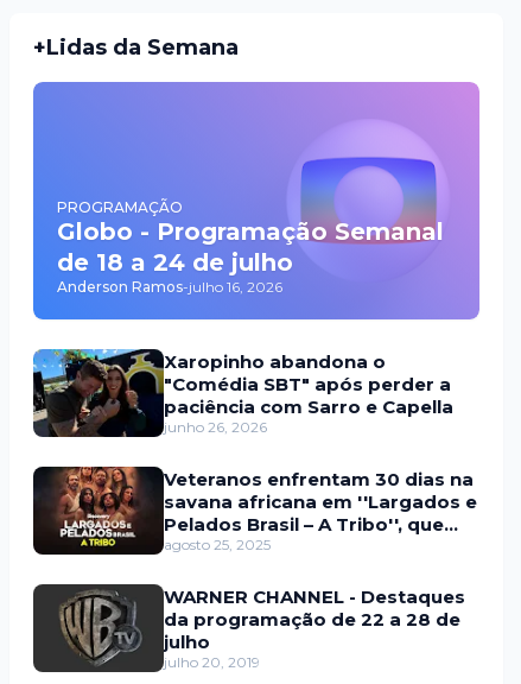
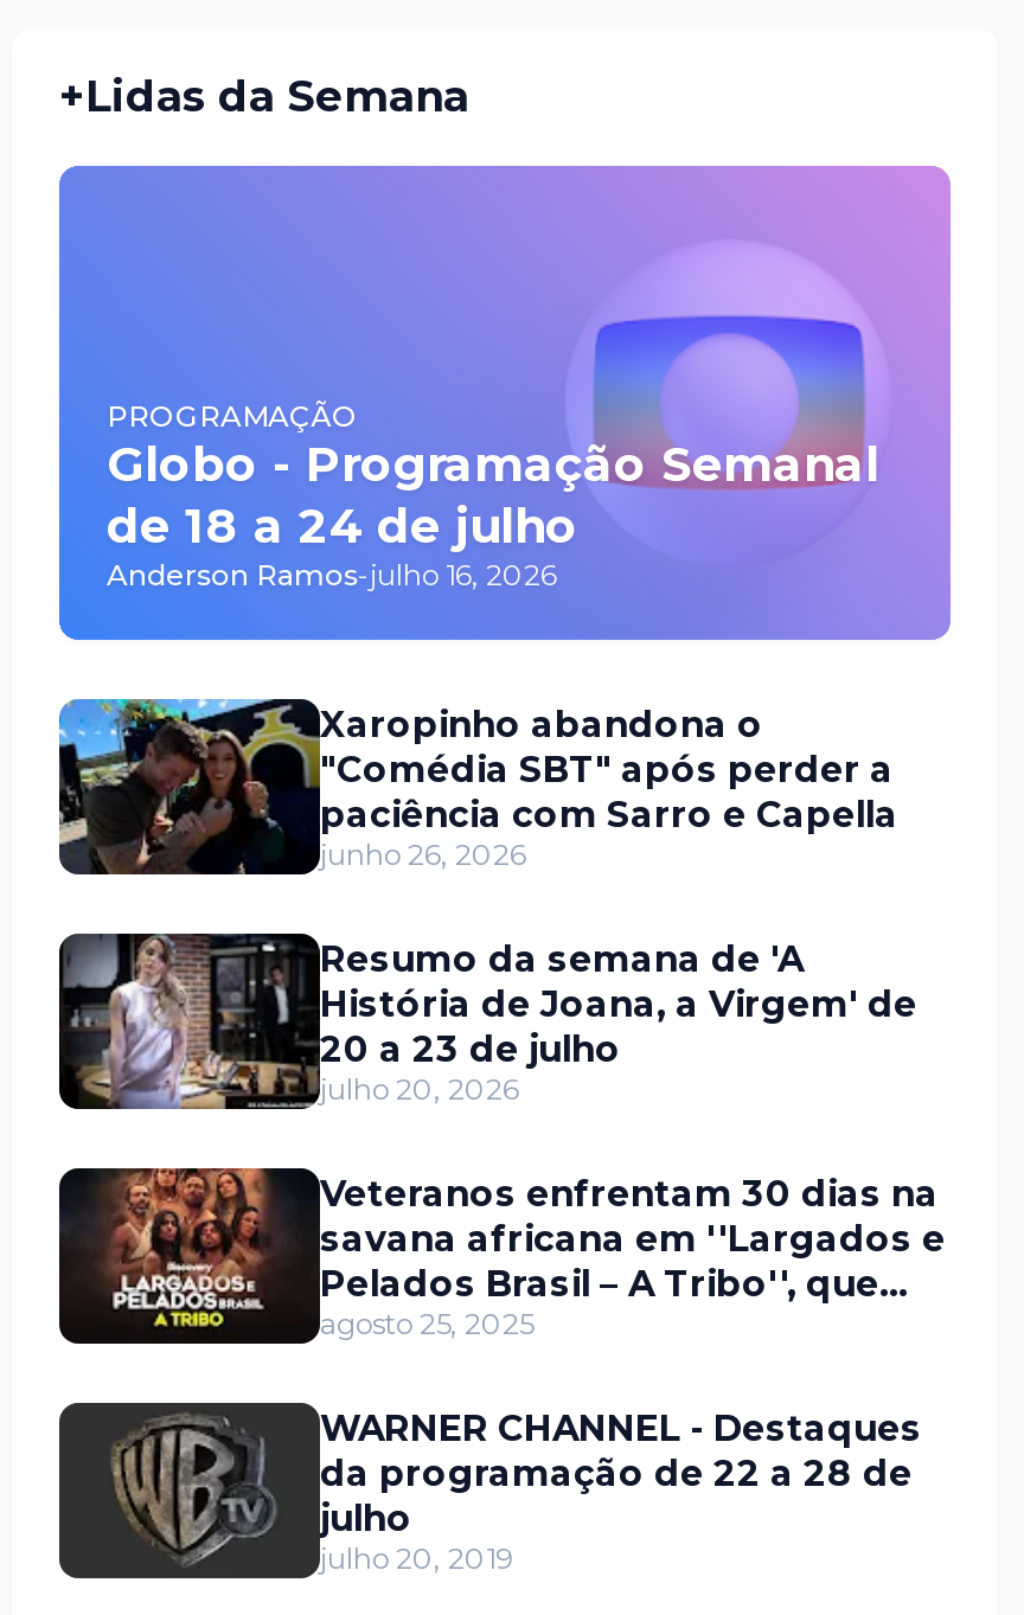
+ [image]
+ Resumo da semana de 'A
+ História de Joana, a Virgem' de
+ 20 a 23 de julho
+ julho 20, 2026
